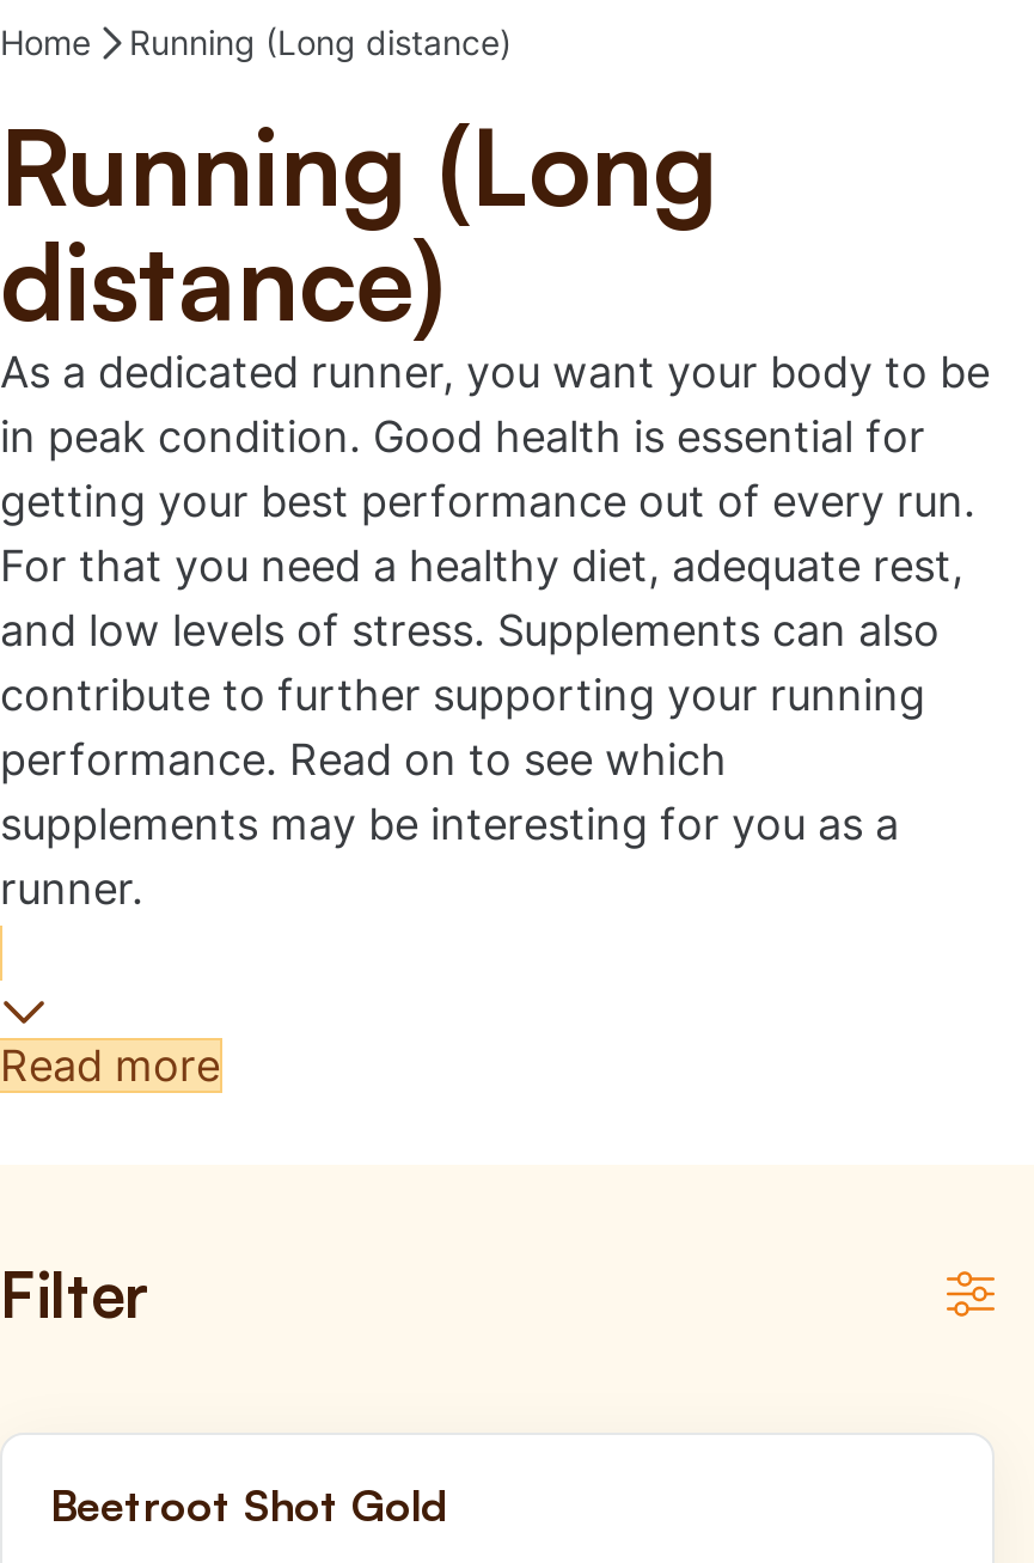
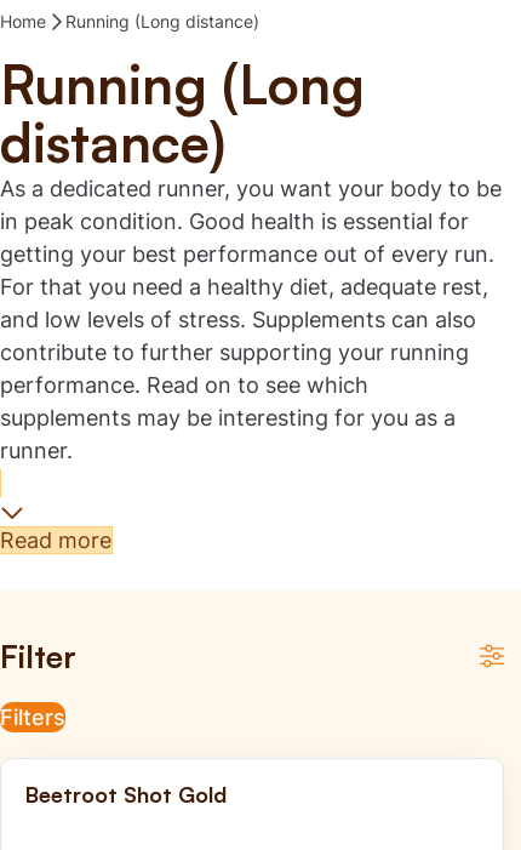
+ Filters
